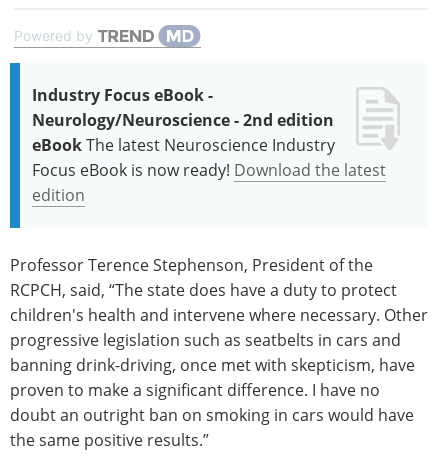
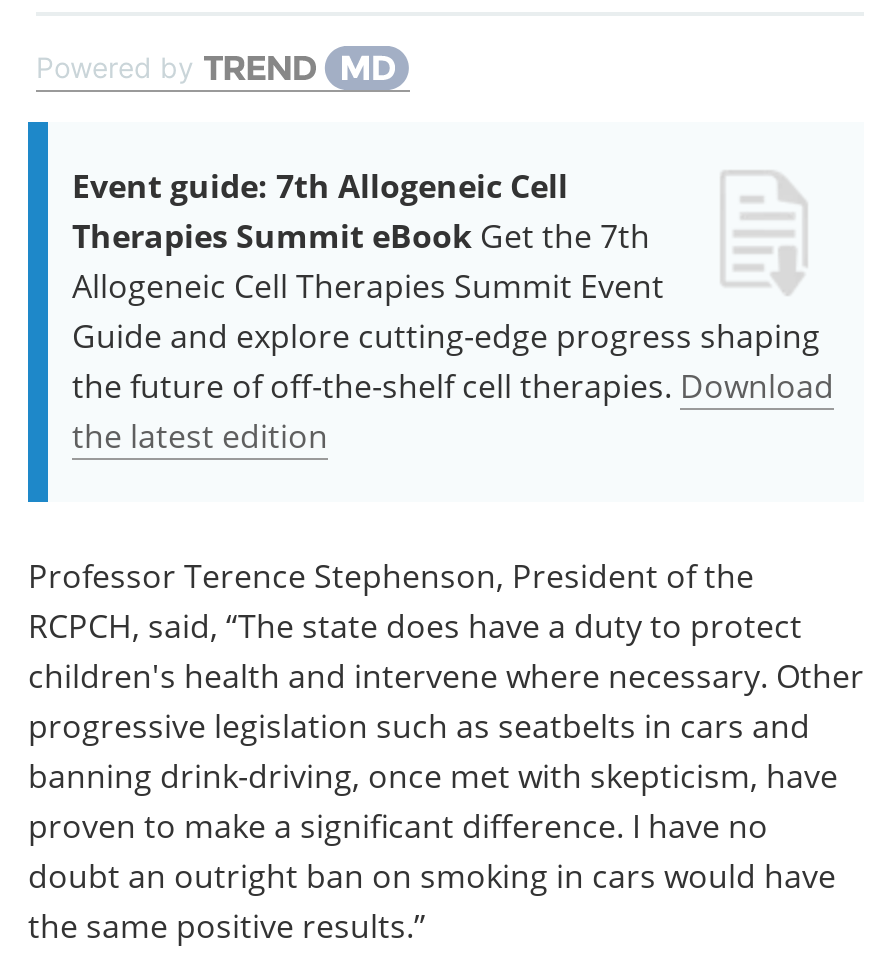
- Industry Focus eBook -
- Neurology/Neuroscience - 2nd edition
- eBook The latest Neuroscience Industry
- Focus eBook is now ready! Download the latest
- edition
+ Event guide: 7th Allogeneic Cell
+ Therapies Summit eBook Get the 7th
+ Allogeneic Cell Therapies Summit Event
+ Guide and explore cutting-edge progress shaping
+ the future of off-the-shelf cell therapies. Download
+ the latest edition
